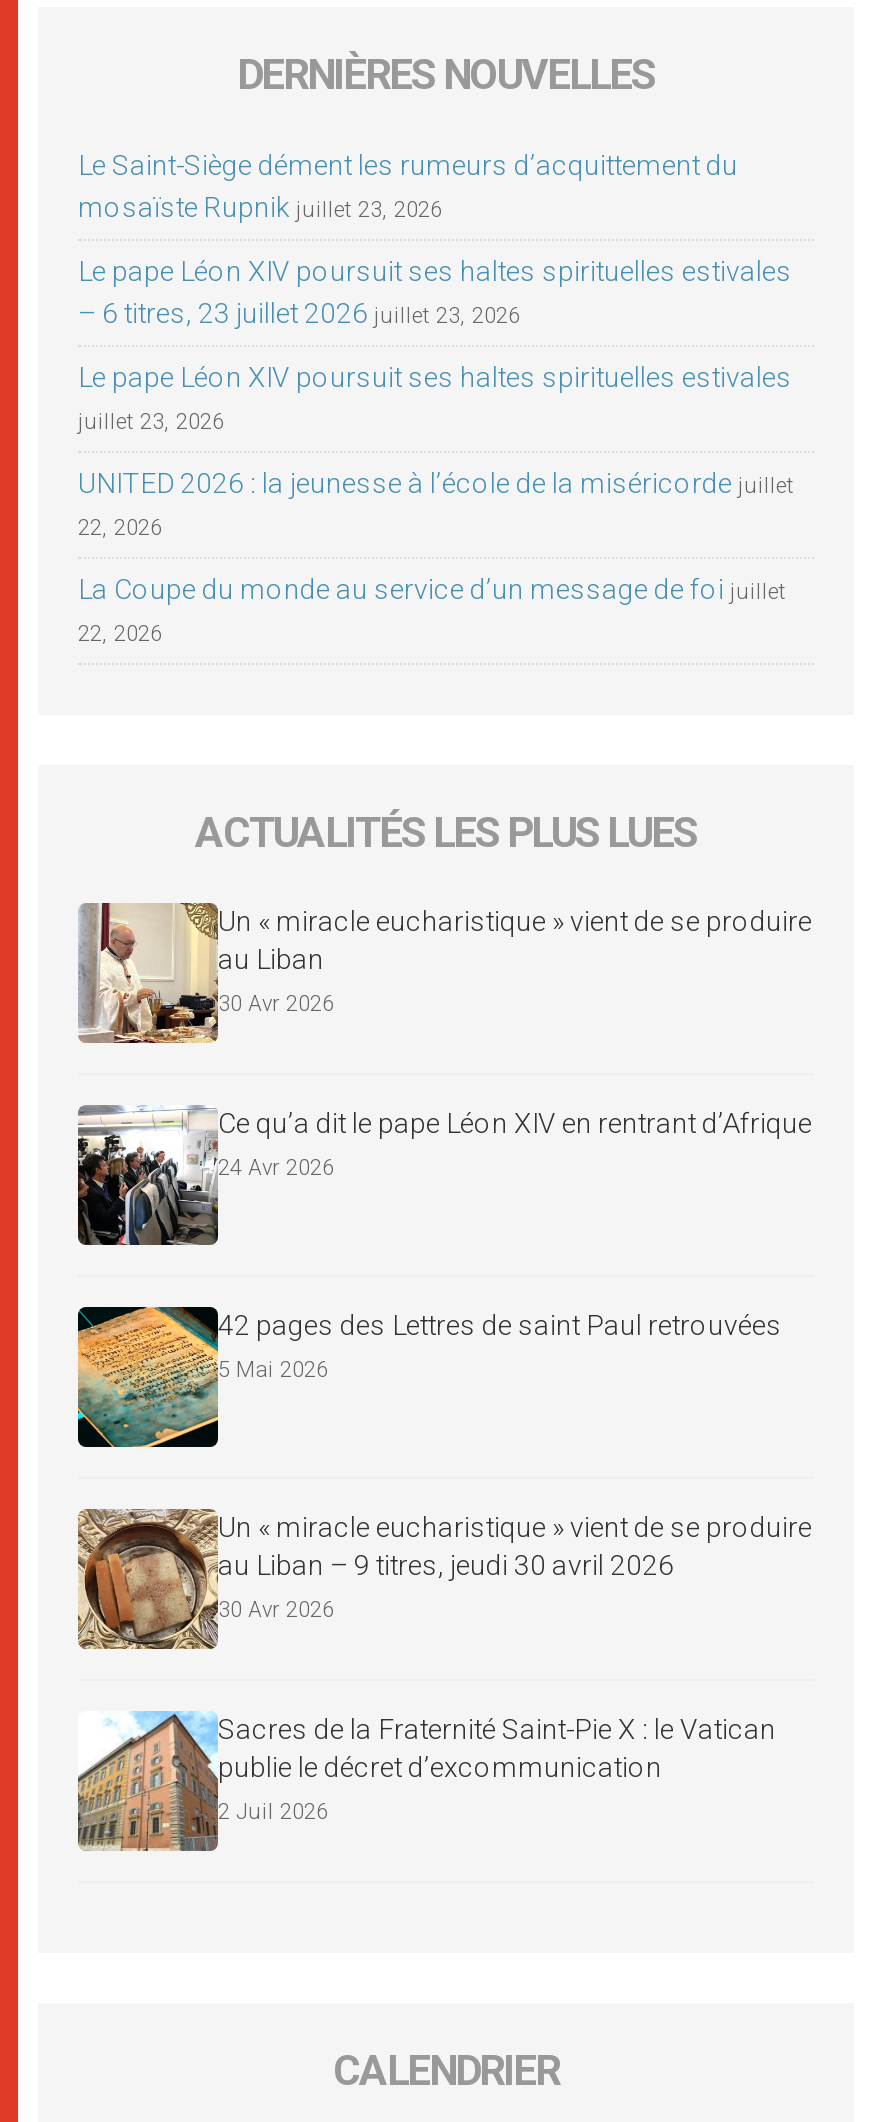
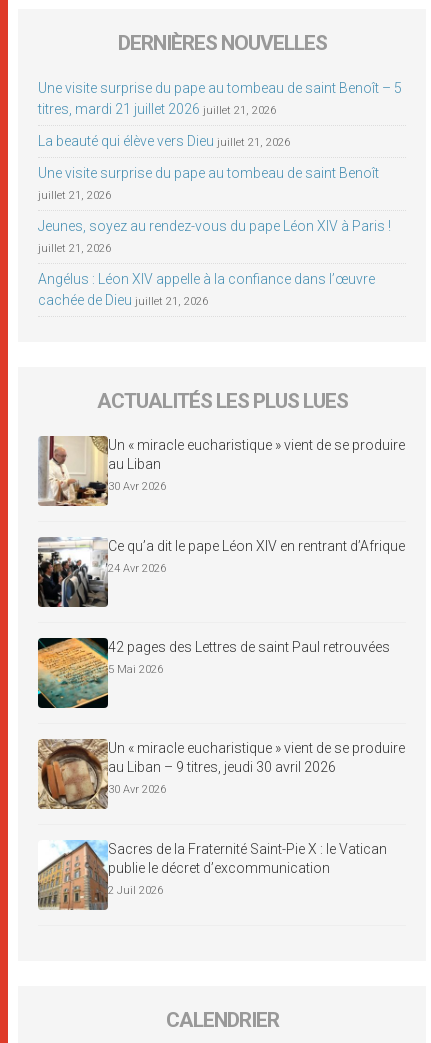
- Le Saint-Siège dément les rumeurs d’acquittement du
- mosaïste Rupnik juillet 23, 2026
- Le pape Léon XIV poursuit ses haltes spirituelles estivales
- – 6 titres, 23 juillet 2026 juillet 23, 2026
- Le pape Léon XIV poursuit ses haltes spirituelles estivales
- juillet 23, 2026
- UNITED 2026 : la jeunesse à l’école de la miséricorde juillet
- 22, 2026
- La Coupe du monde au service d’un message de foi juillet
- 22, 2026
+ Une visite surprise du pape au tombeau de saint Benoît – 5
+ titres, mardi 21 juillet 2026 juillet 21, 2026
+ La beauté qui élève vers Dieu juillet 21, 2026
+ Une visite surprise du pape au tombeau de saint Benoît
+ juillet 21, 2026
+ Jeunes, soyez au rendez-vous du pape Léon XIV à Paris !
+ juillet 21, 2026
+ Angélus : Léon XIV appelle à la confiance dans l’œuvre
+ cachée de Dieu juillet 21, 2026
